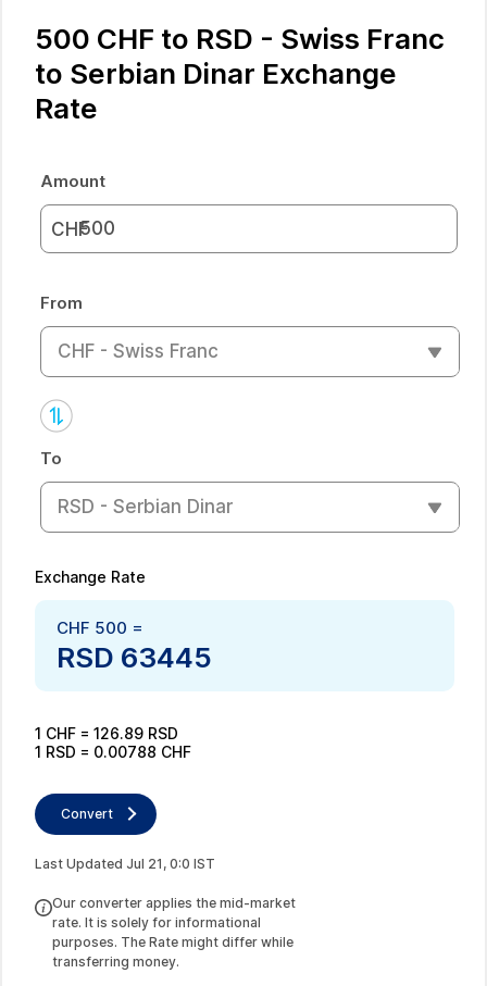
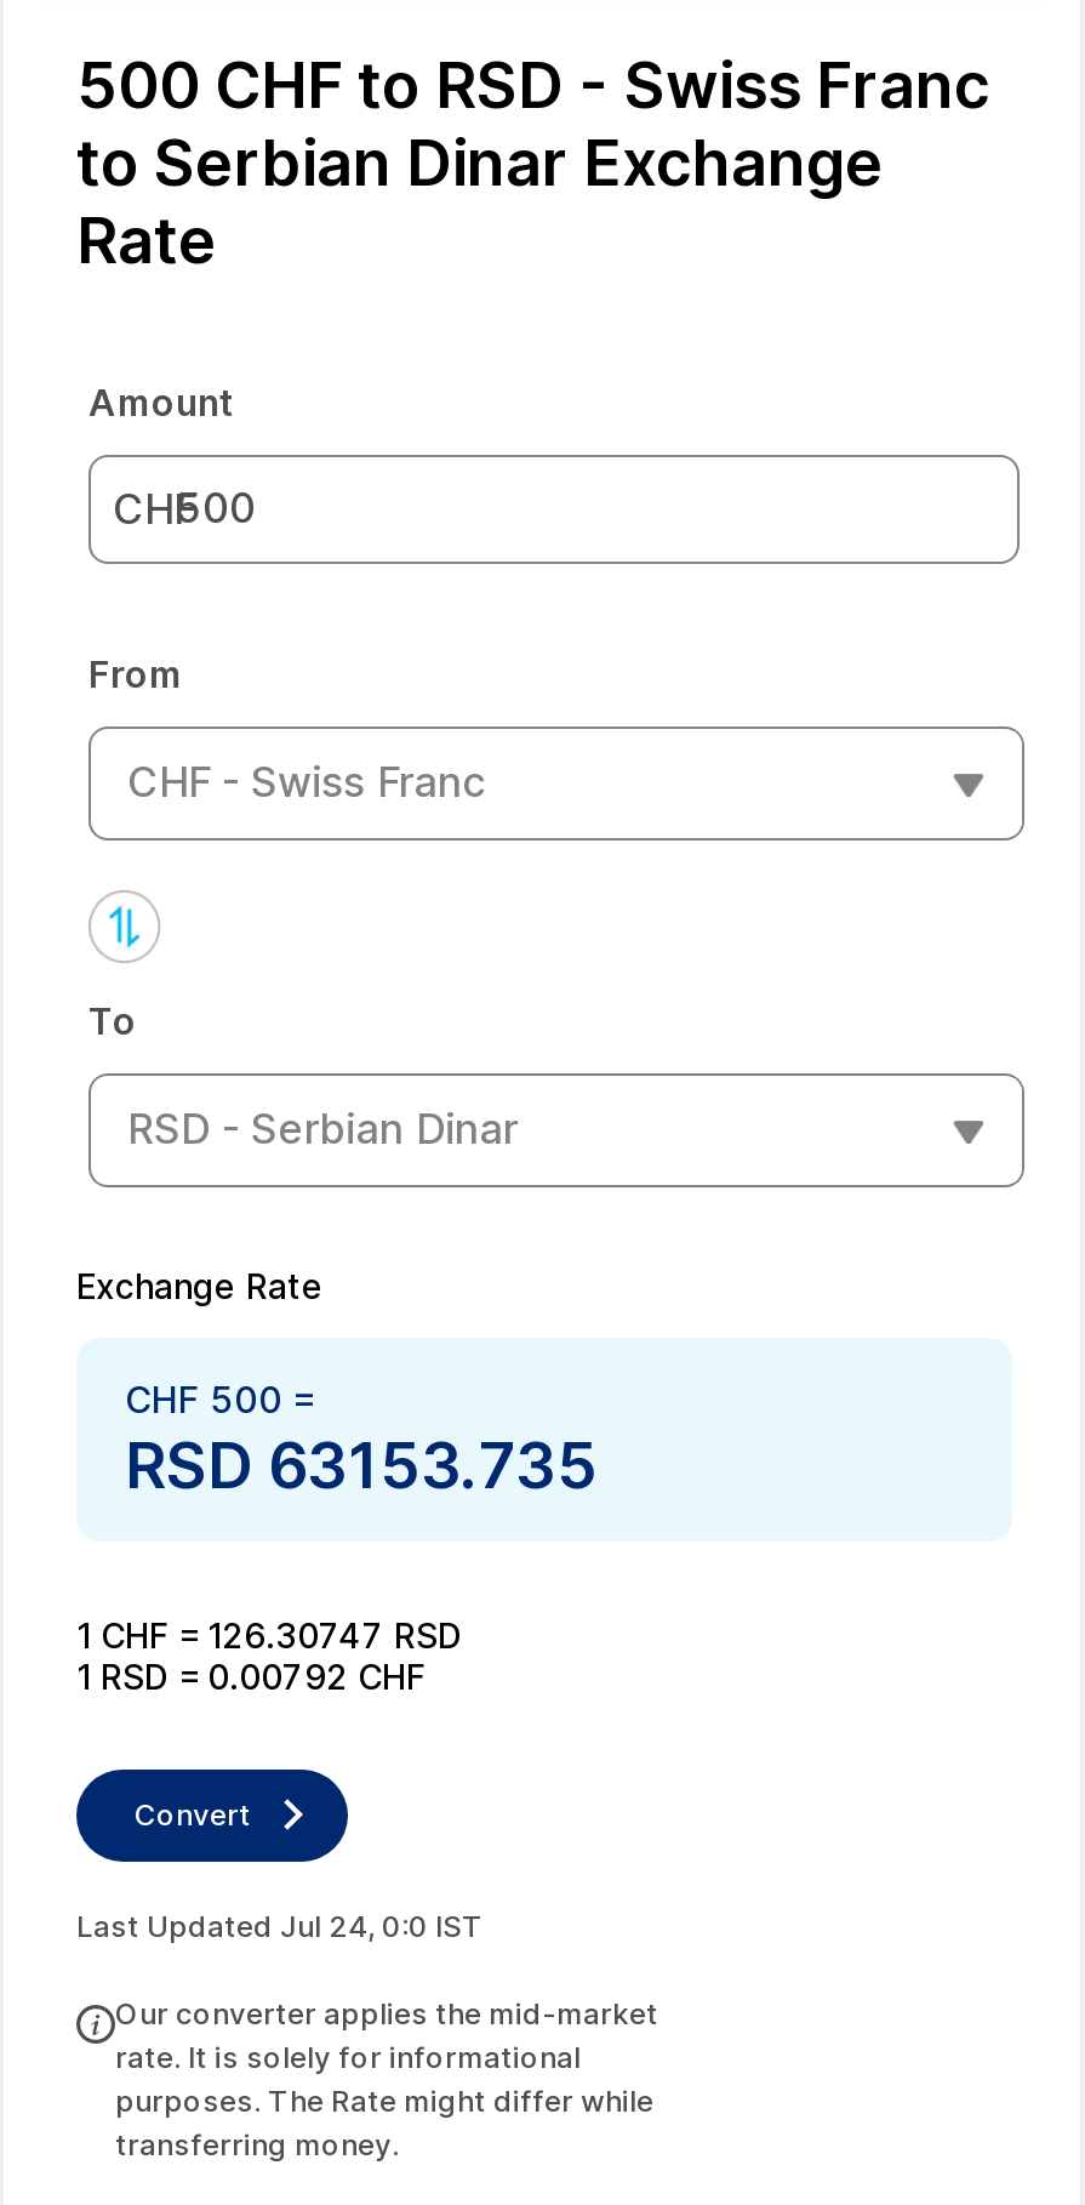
- RSD 63445
+ RSD 63153.735

- 1 CHF = 126.89 RSD
+ 1 CHF = 126.30747 RSD

- 1 RSD = 0.00788 CHF
+ 1 RSD = 0.00792 CHF

- Last Updated Jul 21, 0:0 IST
+ Last Updated Jul 24, 0:0 IST
